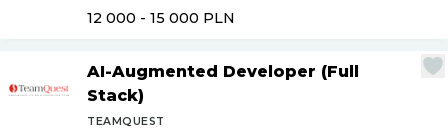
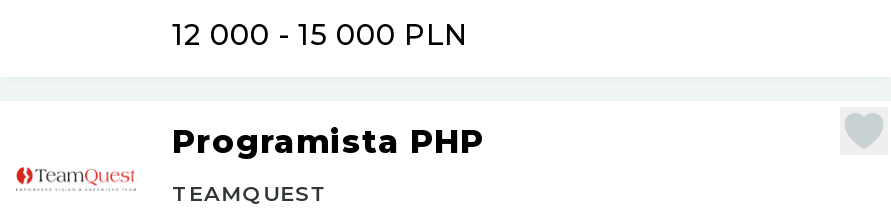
- AI-Augmented Developer (Full
- Stack)
+ Programista PHP
